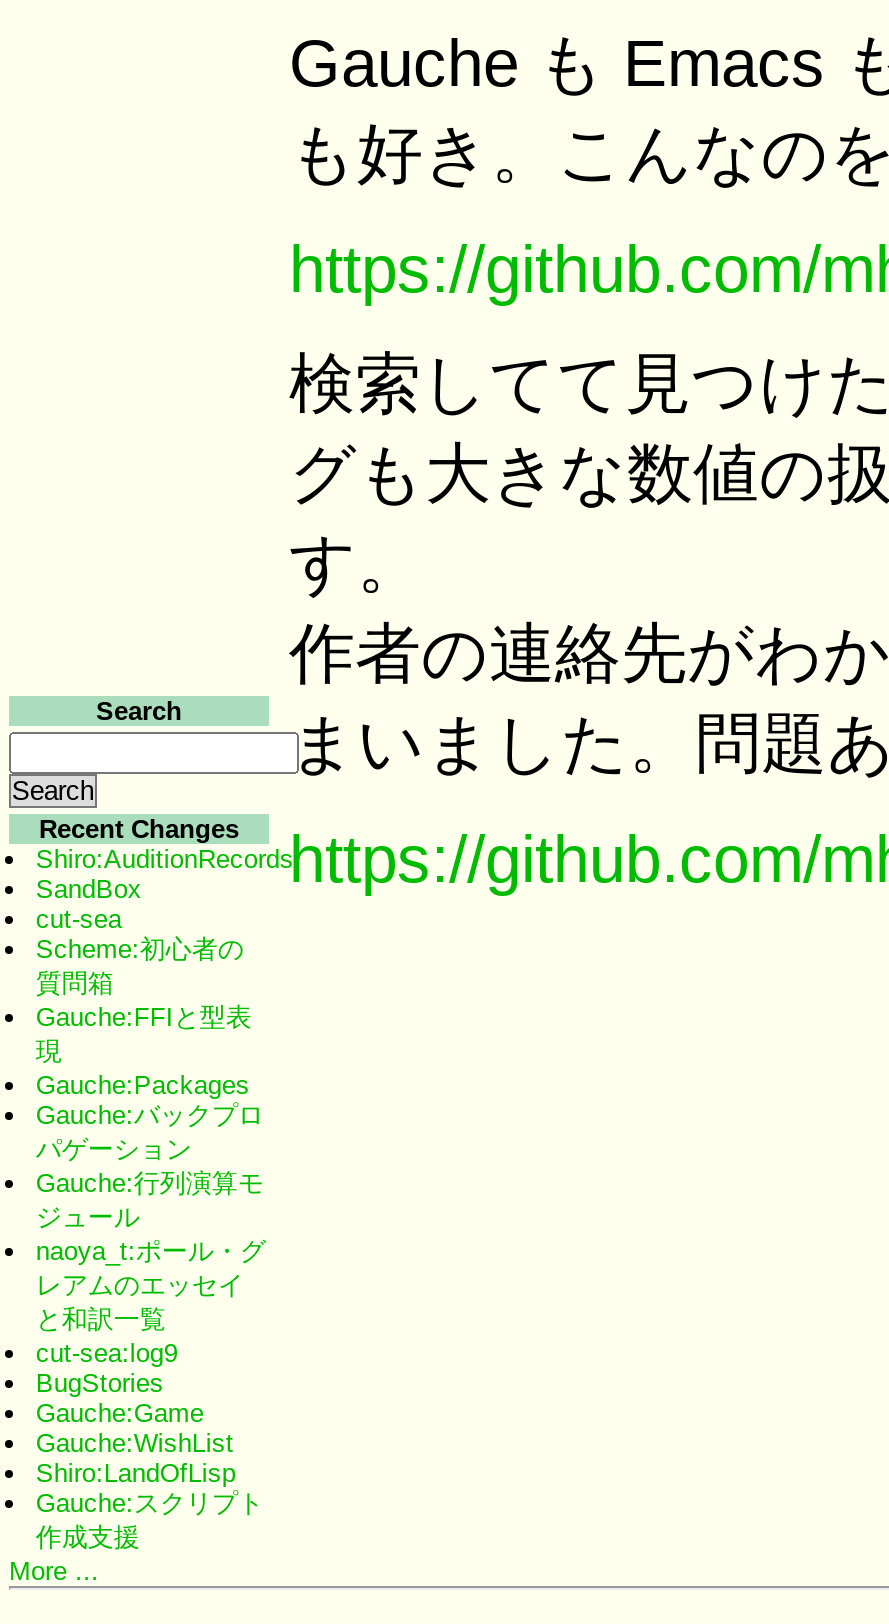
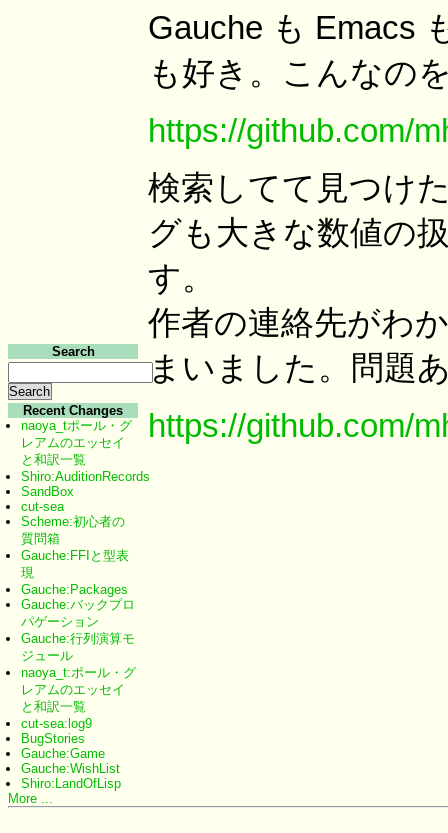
moved down: Shiro:AuditionRecords | SandBox | cut-sea | ... | Gauche:WishList | Shiro:LandOfLisp

+ naoya_tポール・グ
+ レアムのエッセイ
+ と和訳一覧

- Gauche:スクリプト
- 作成支援
